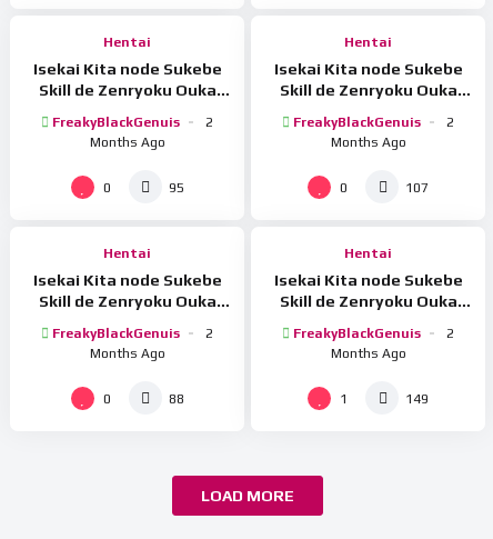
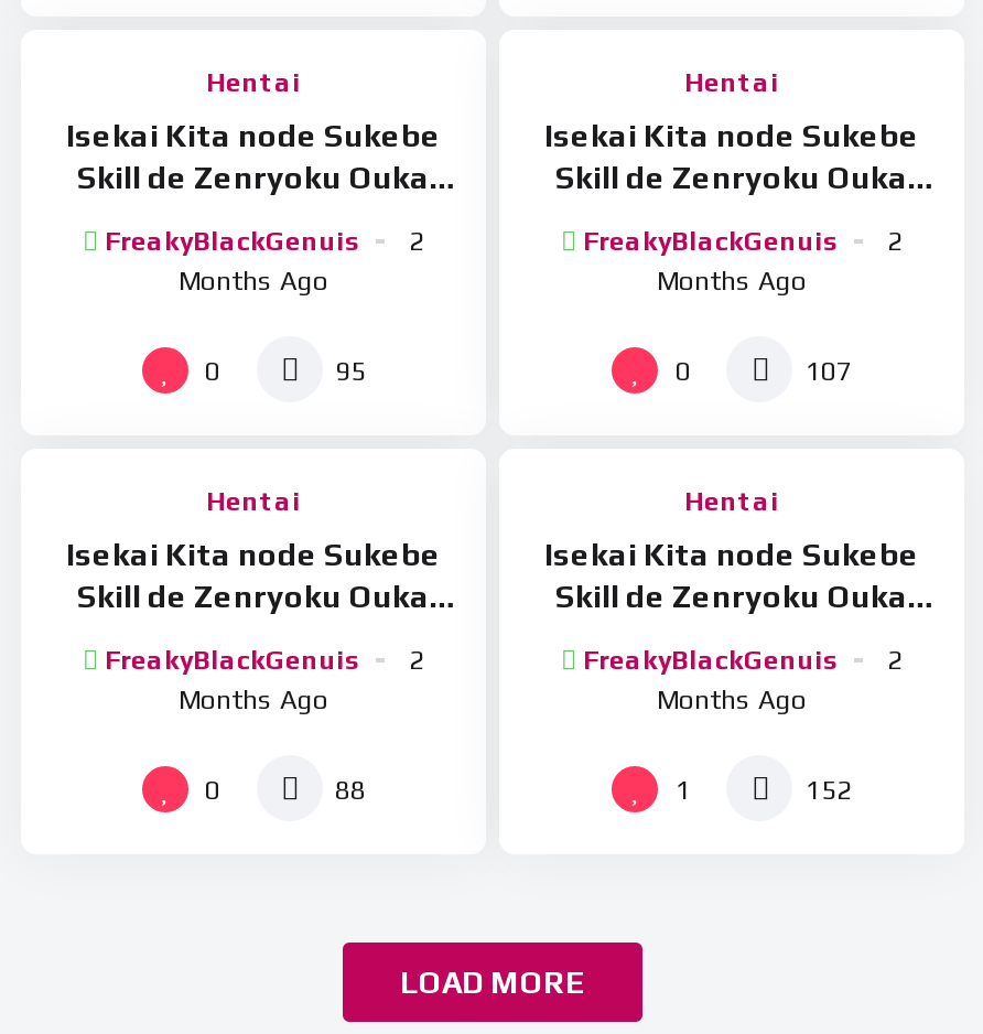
- 149
+ 152
